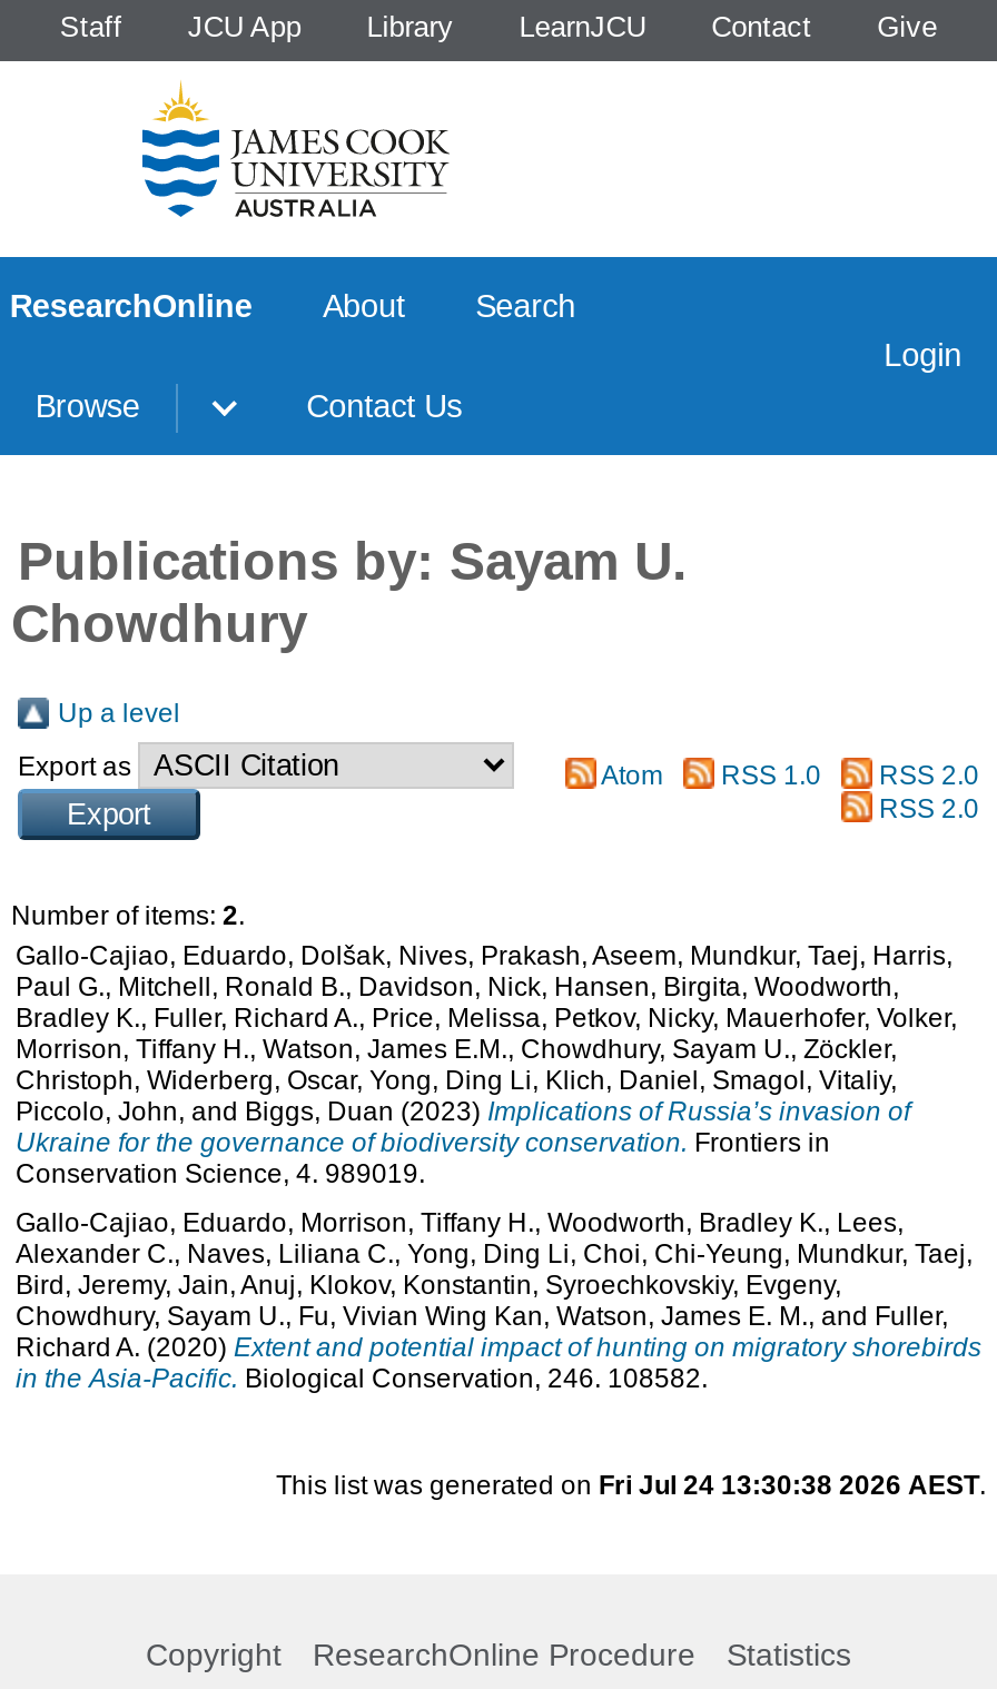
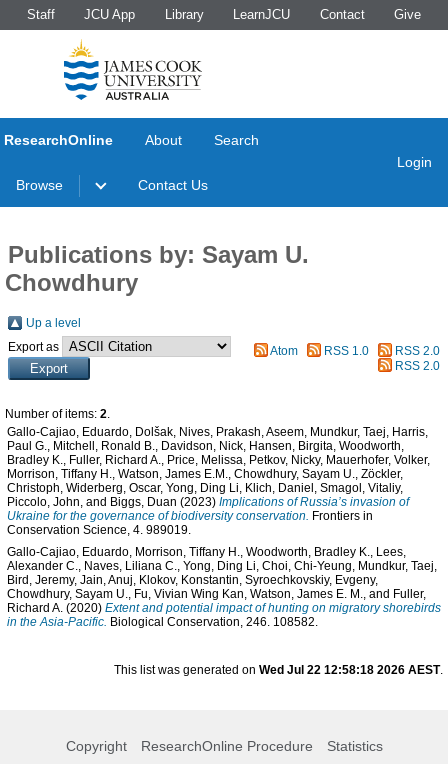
- This list was generated on Fri Jul 24 13:30:38 2026 AEST.
+ This list was generated on Wed Jul 22 12:58:18 2026 AEST.
